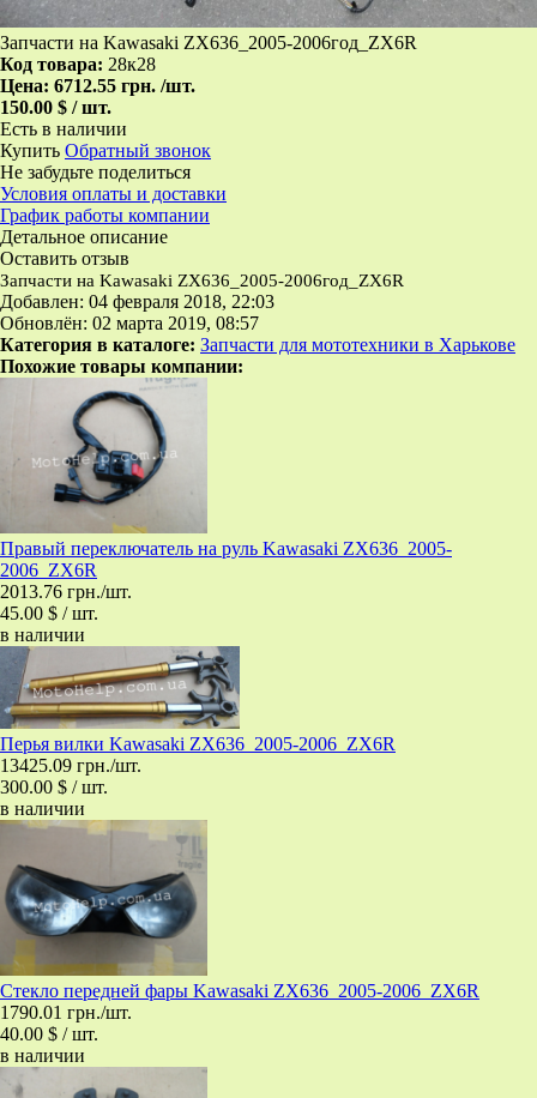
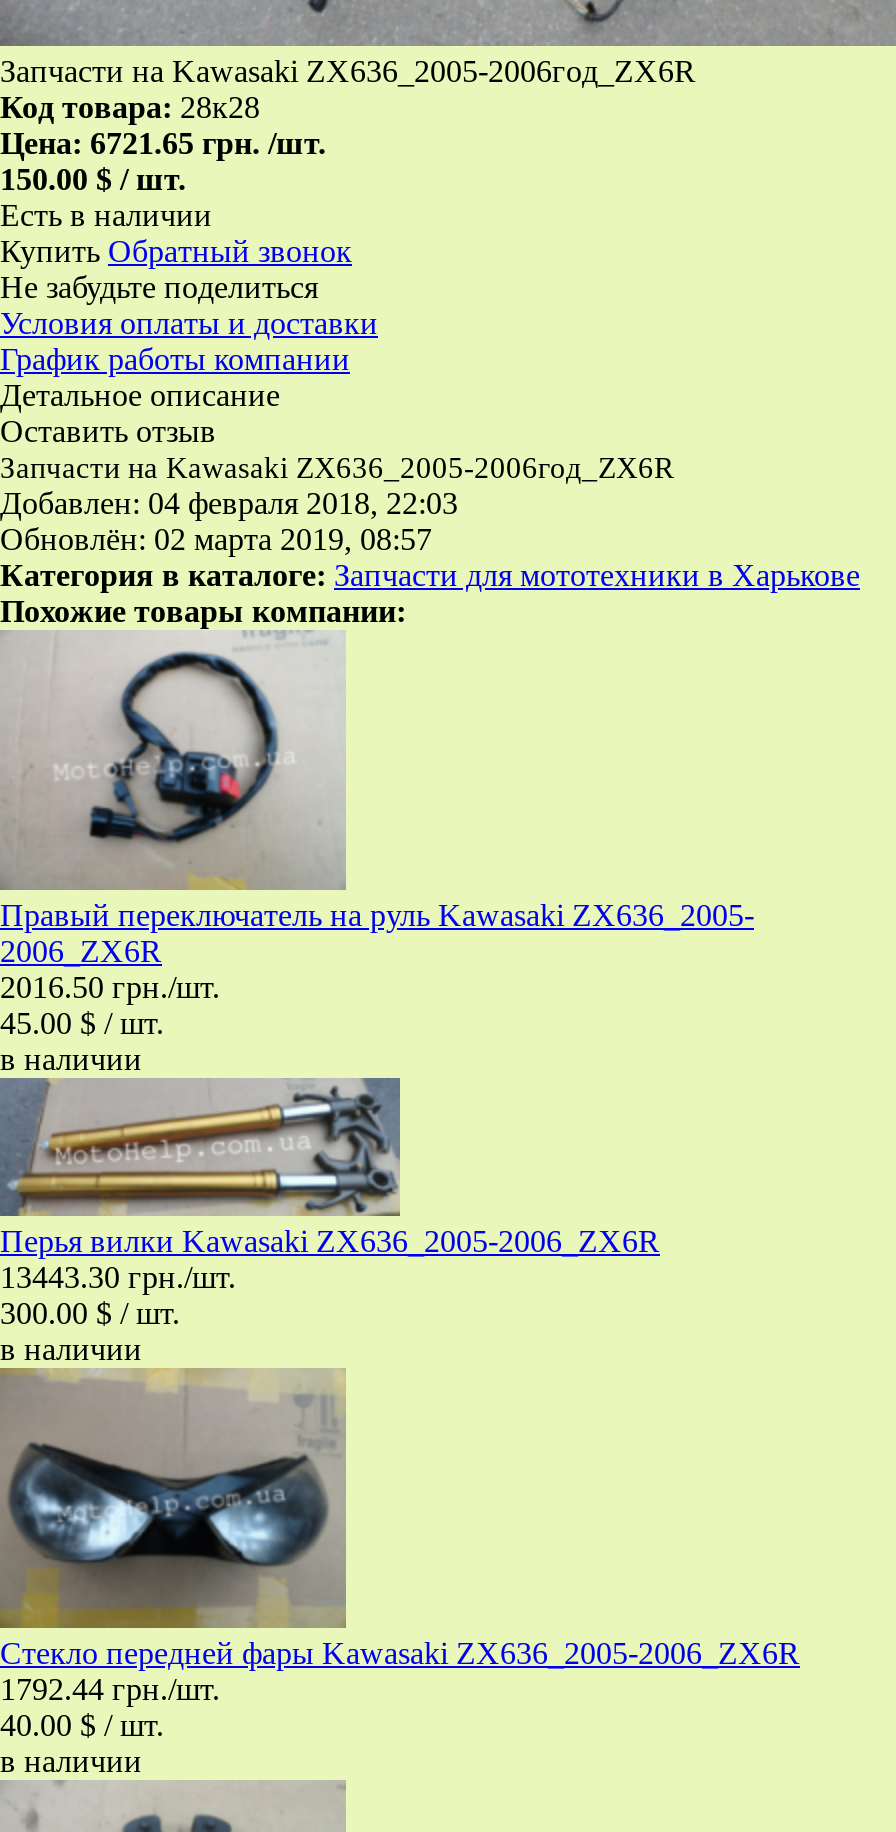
- Цена: 6712.55 грн. /шт.
+ Цена: 6721.65 грн. /шт.

- 2013.76 грн./шт.
+ 2016.50 грн./шт.

- 13425.09 грн./шт.
+ 13443.30 грн./шт.

- 1790.01 грн./шт.
+ 1792.44 грн./шт.
